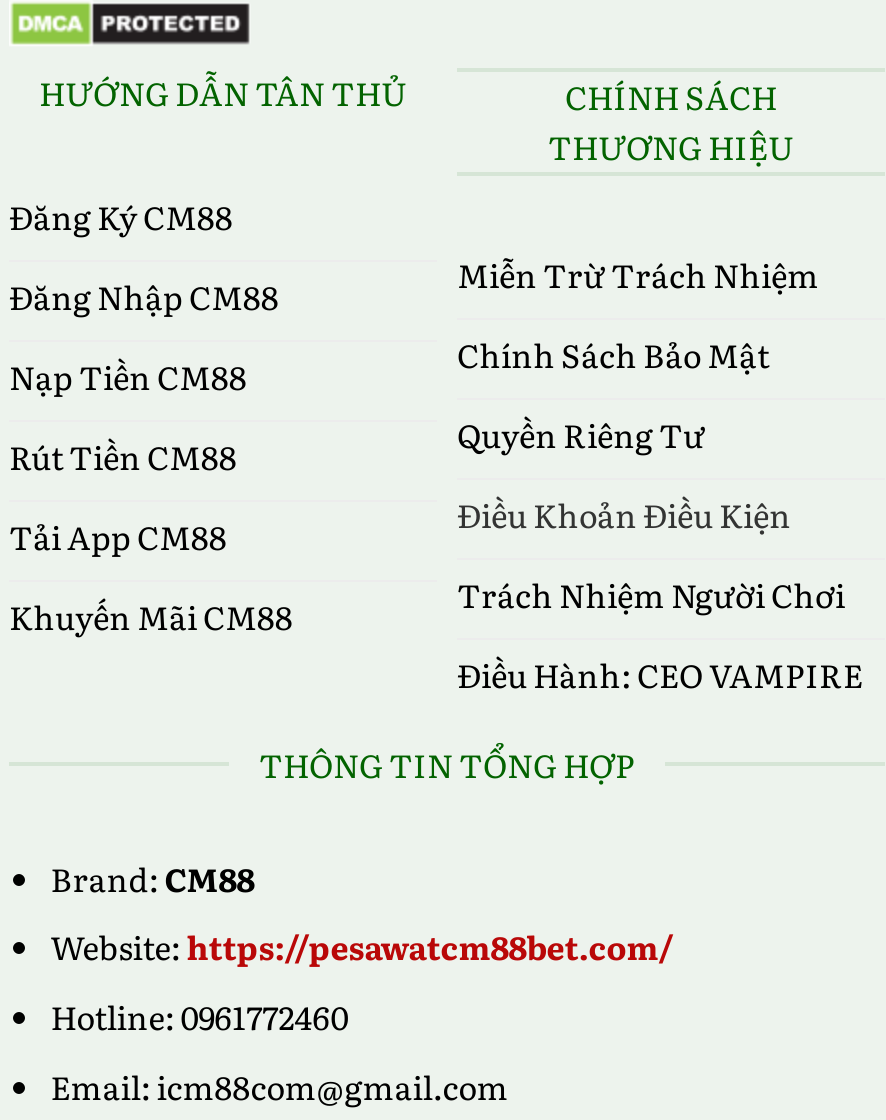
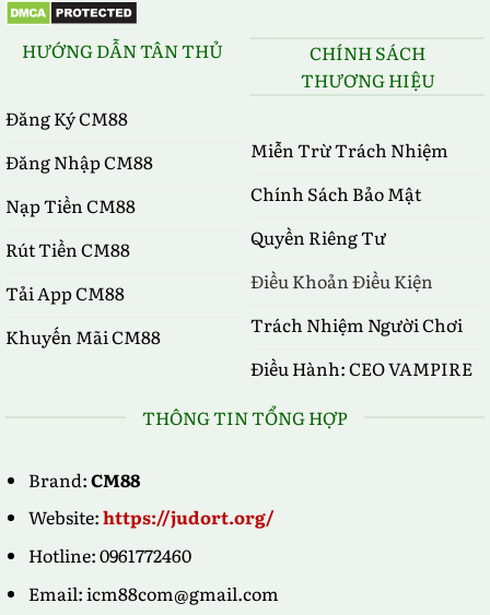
- Website: https://pesawatcm88bet.com/
+ Website: https://judort.org/
